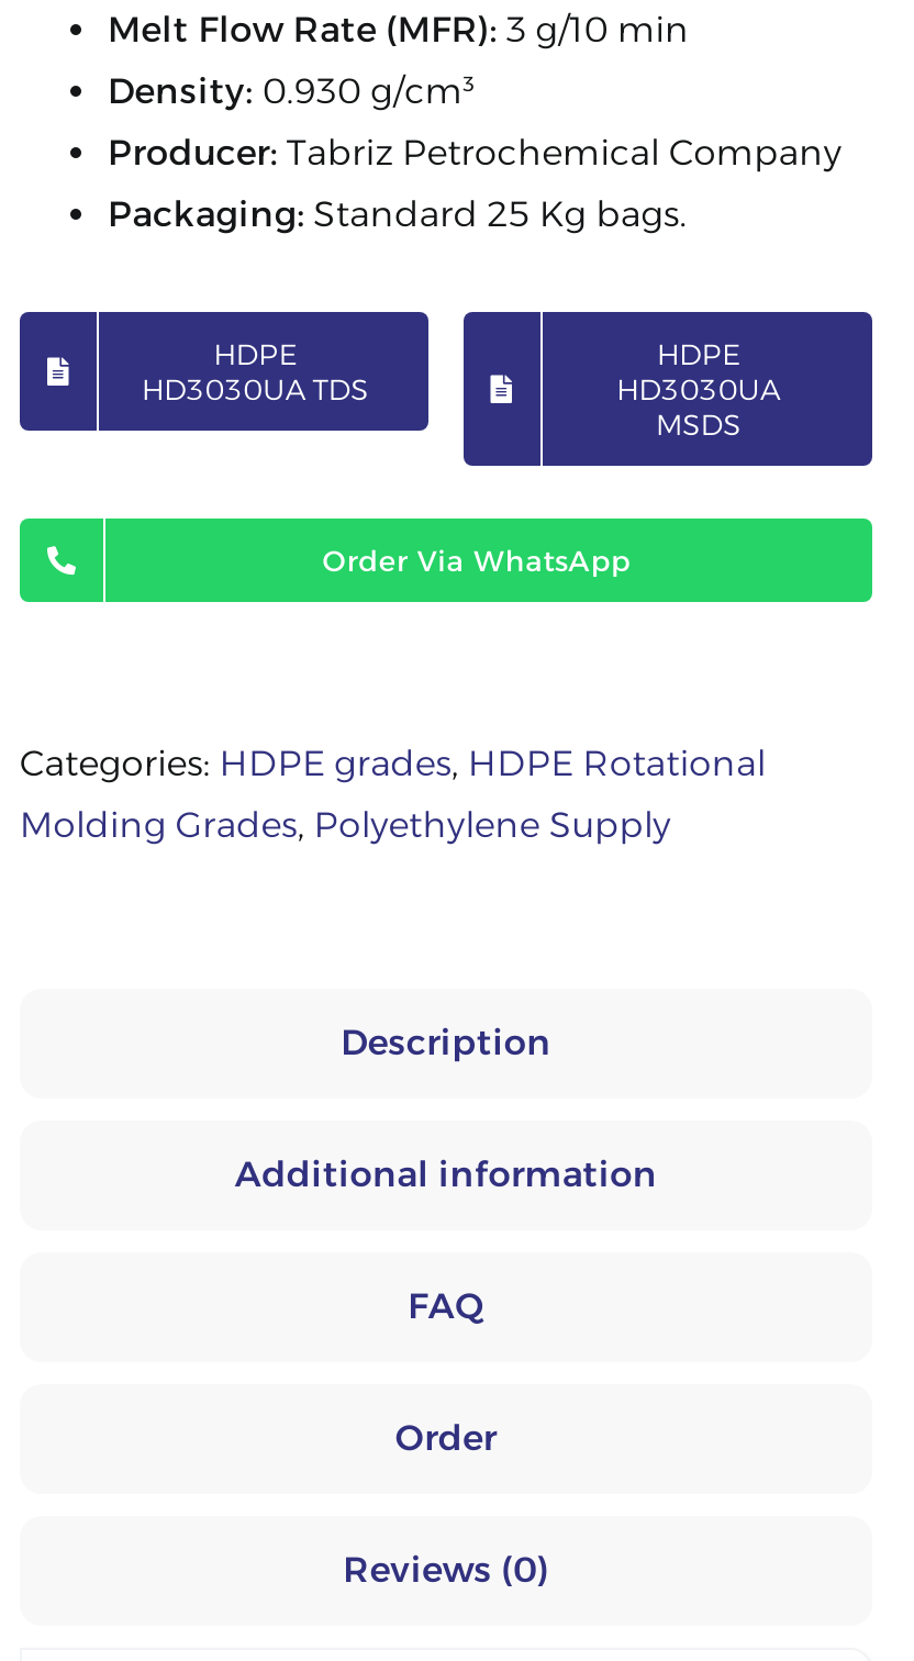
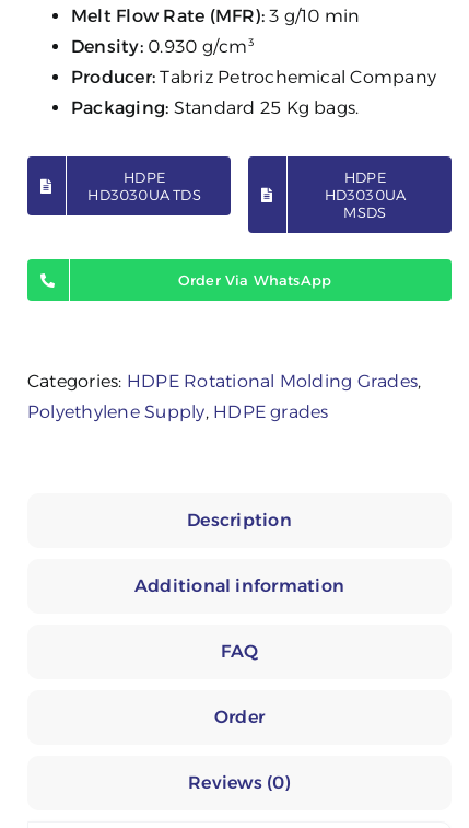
- Categories: HDPE grades, HDPE Rotational
+ Categories: HDPE Rotational Molding Grades,

- Molding Grades, Polyethylene Supply
+ Polyethylene Supply, HDPE grades
